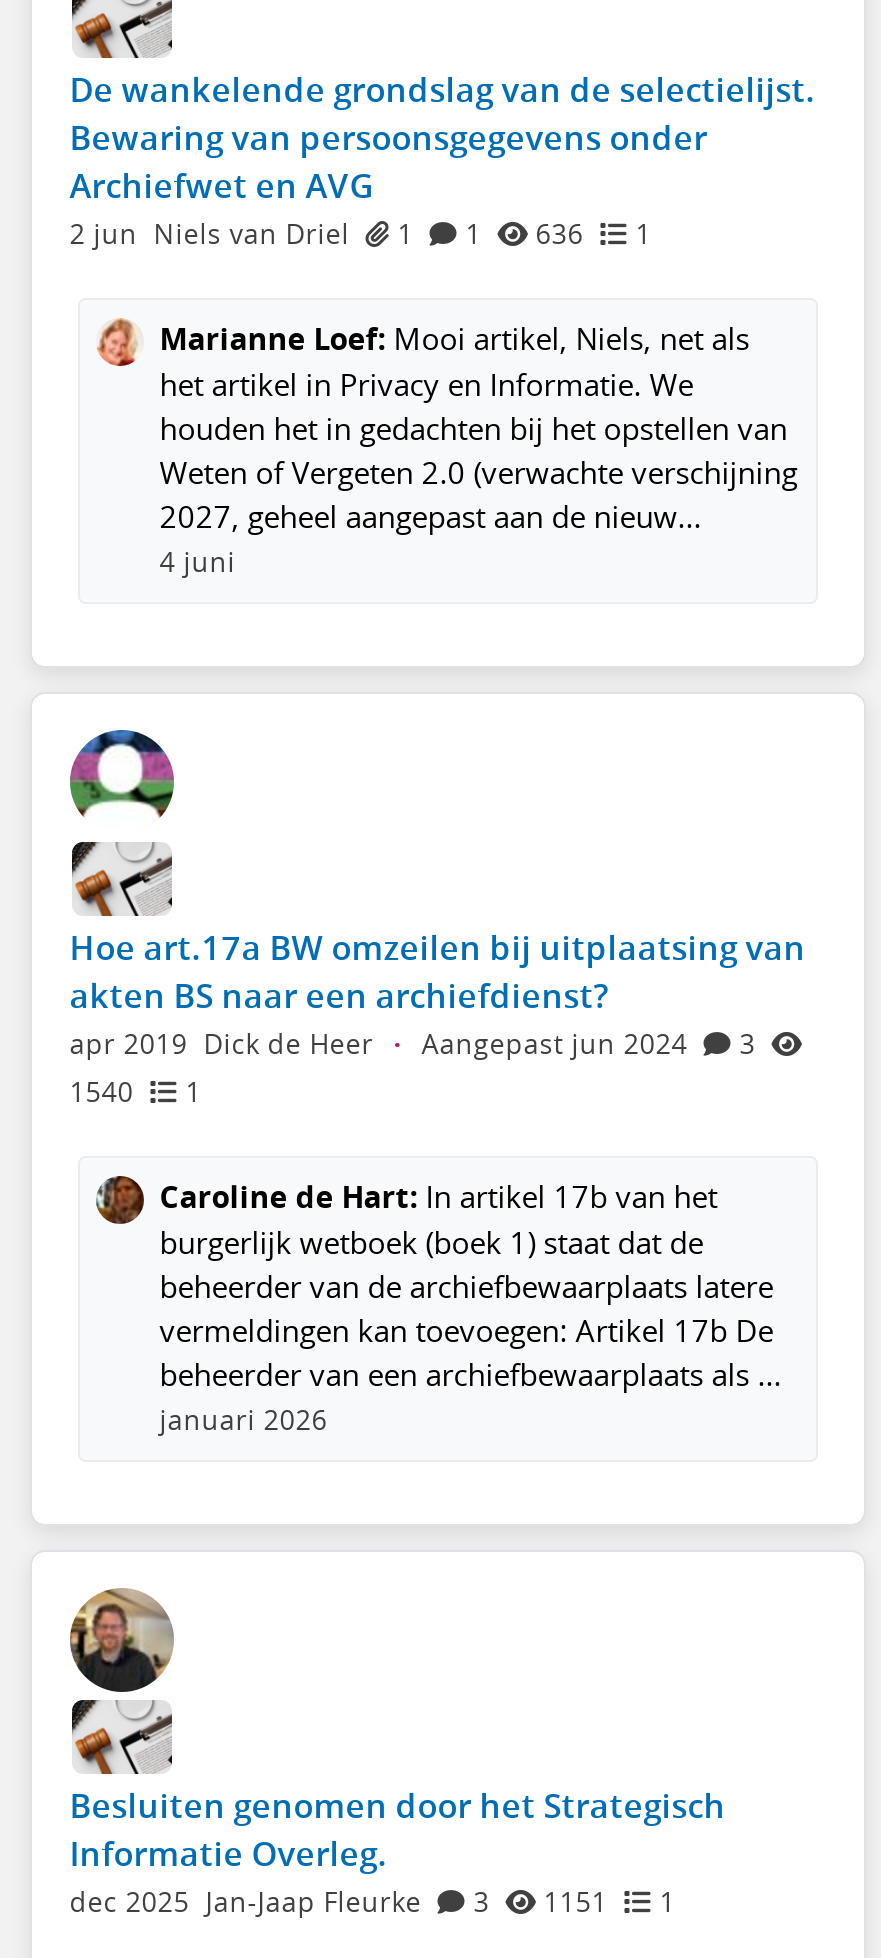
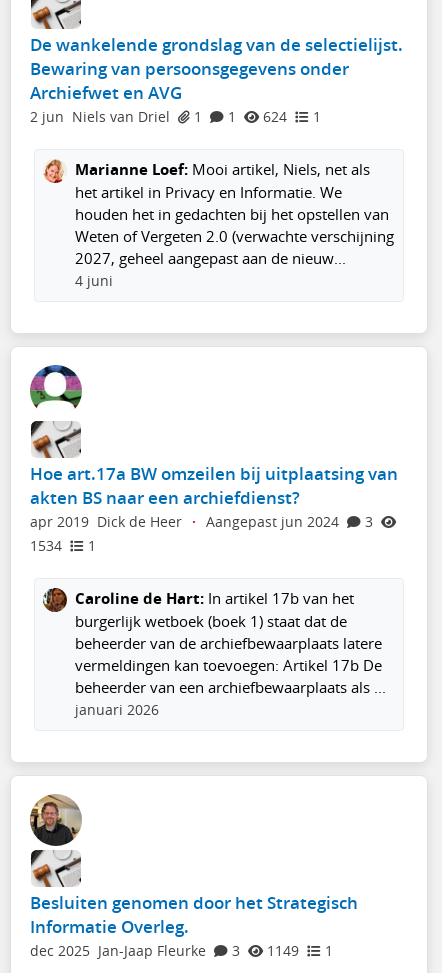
- 2 jun Niels van Driel 1 1 636 1
+ 2 jun Niels van Driel 1 1 624 1

- 1540 1
+ 1534 1

- dec 2025 Jan-Jaap Fleurke 3 1151 1
+ dec 2025 Jan-Jaap Fleurke 3 1149 1
